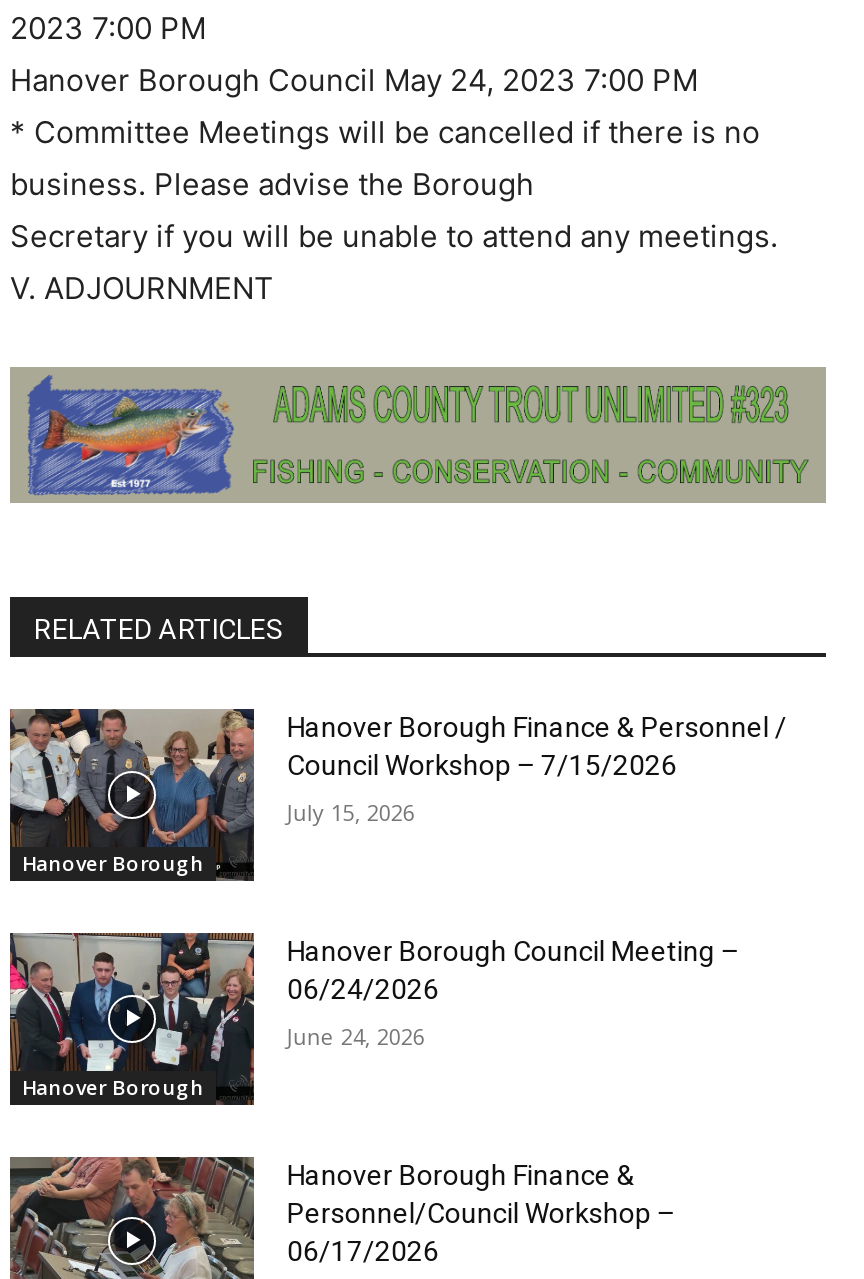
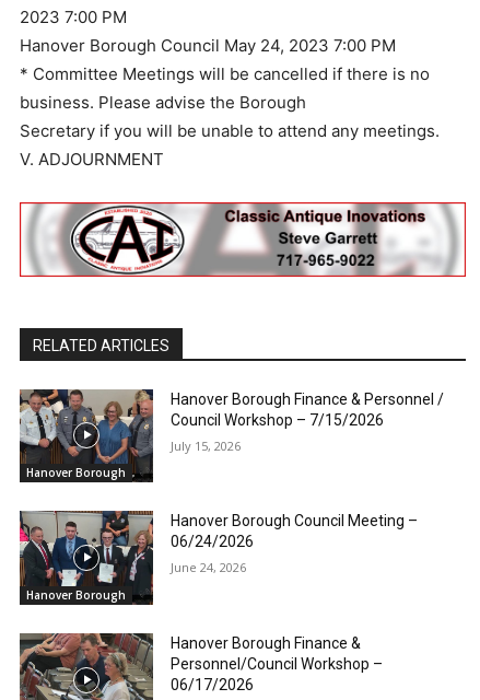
- [image]
+ [image]
